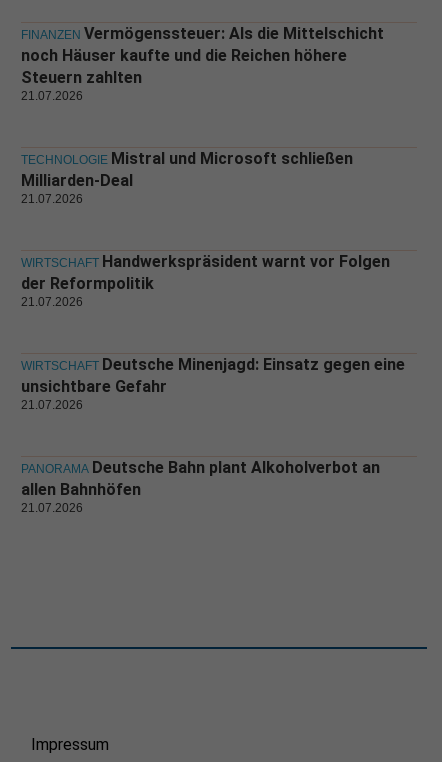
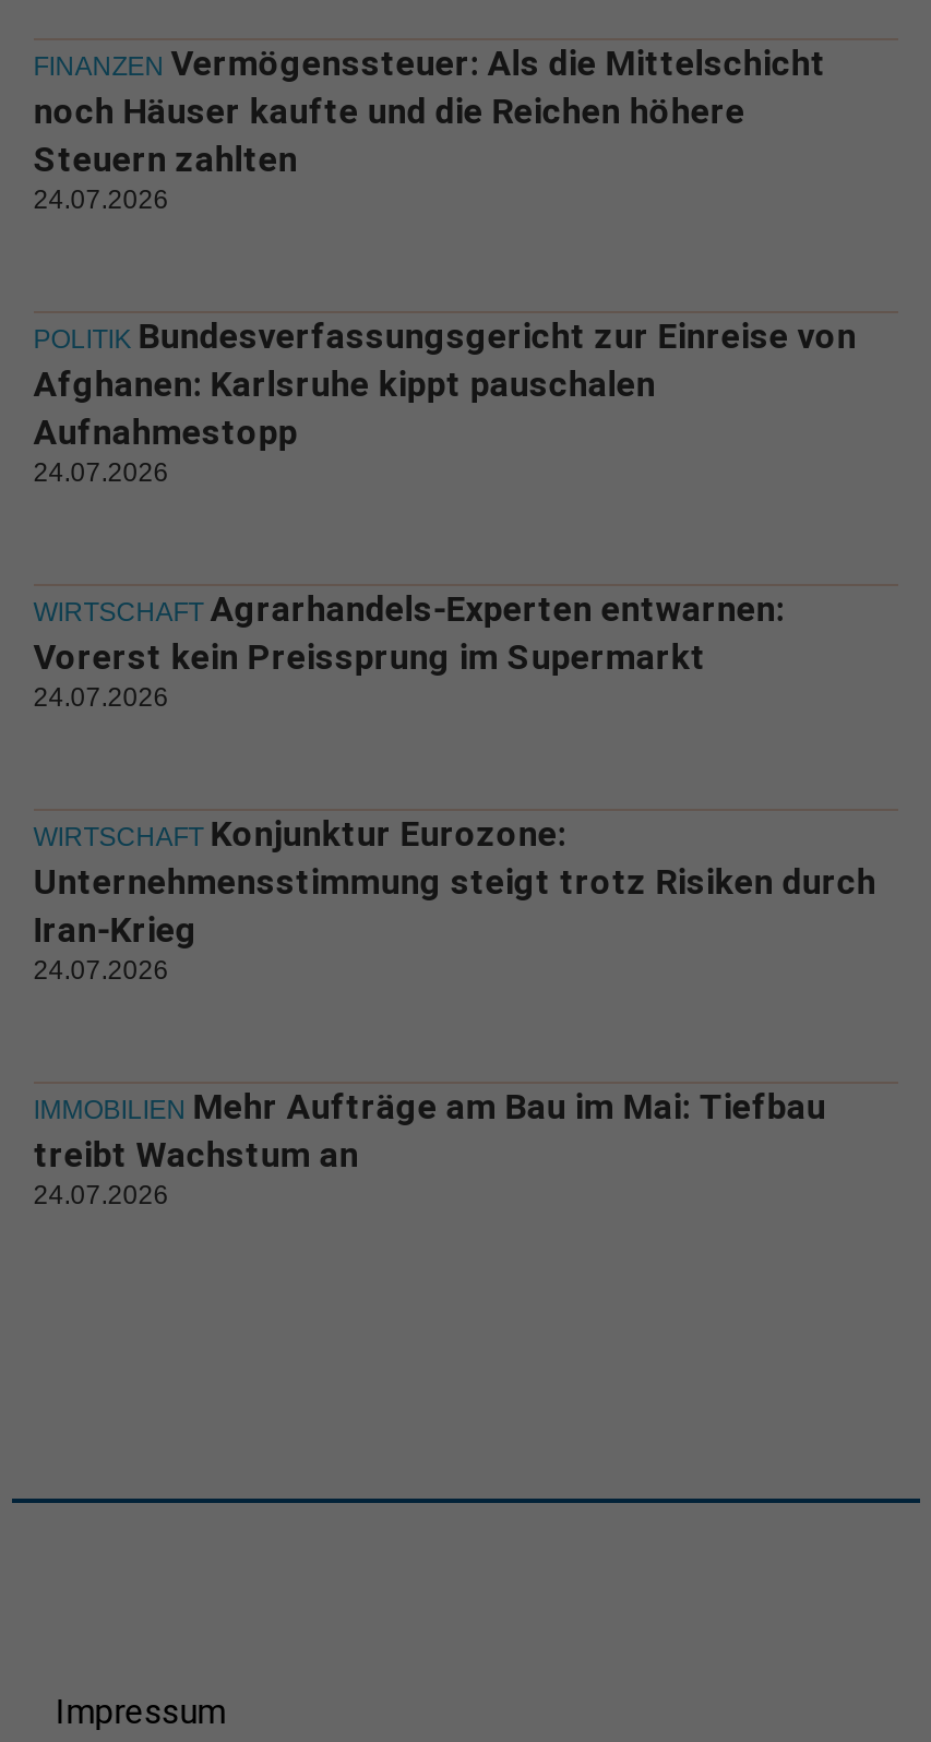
- 21.07.2026
+ 24.07.2026

- TECHNOLOGIE Mistral und Microsoft schließen
- Milliarden-Deal
- 21.07.2026
+ POLITIK Bundesverfassungsgericht zur Einreise von
+ Afghanen: Karlsruhe kippt pauschalen
+ Aufnahmestopp
+ 24.07.2026

- WIRTSCHAFT Handwerkspräsident warnt vor Folgen
- der Reformpolitik
- 21.07.2026
+ WIRTSCHAFT Agrarhandels-Experten entwarnen:
+ Vorerst kein Preissprung im Supermarkt
+ 24.07.2026

- WIRTSCHAFT Deutsche Minenjagd: Einsatz gegen eine
- unsichtbare Gefahr
- 21.07.2026
+ WIRTSCHAFT Konjunktur Eurozone:
+ Unternehmensstimmung steigt trotz Risiken durch
+ Iran-Krieg
+ 24.07.2026

- PANORAMA Deutsche Bahn plant Alkoholverbot an
- allen Bahnhöfen
- 21.07.2026
+ IMMOBILIEN Mehr Aufträge am Bau im Mai: Tiefbau
+ treibt Wachstum an
+ 24.07.2026
